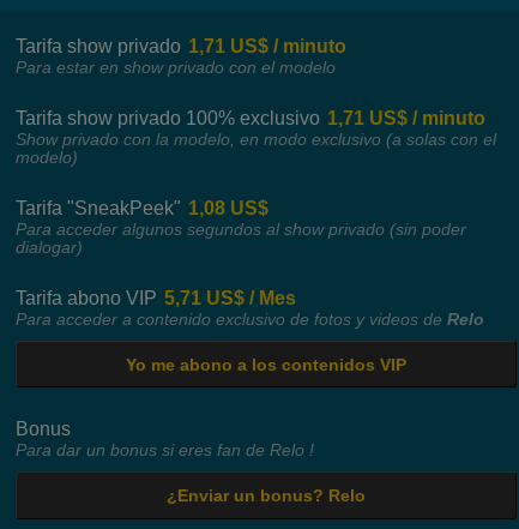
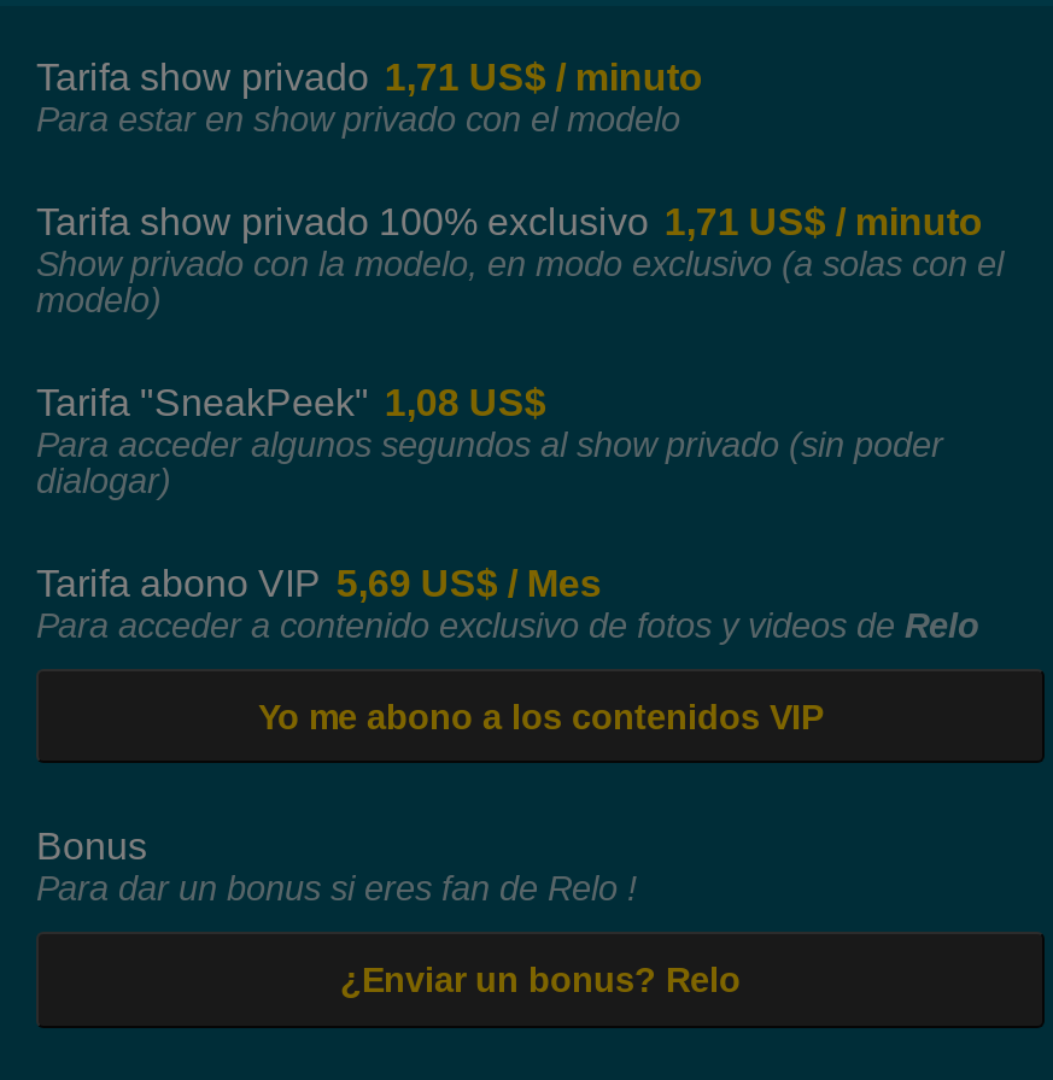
- Tarifa abono VIP 5,71 US$ / Mes
+ Tarifa abono VIP 5,69 US$ / Mes
